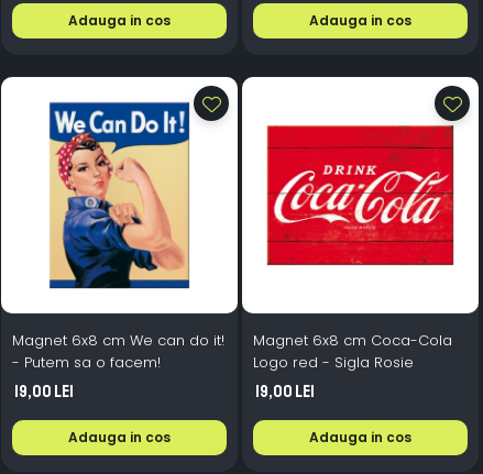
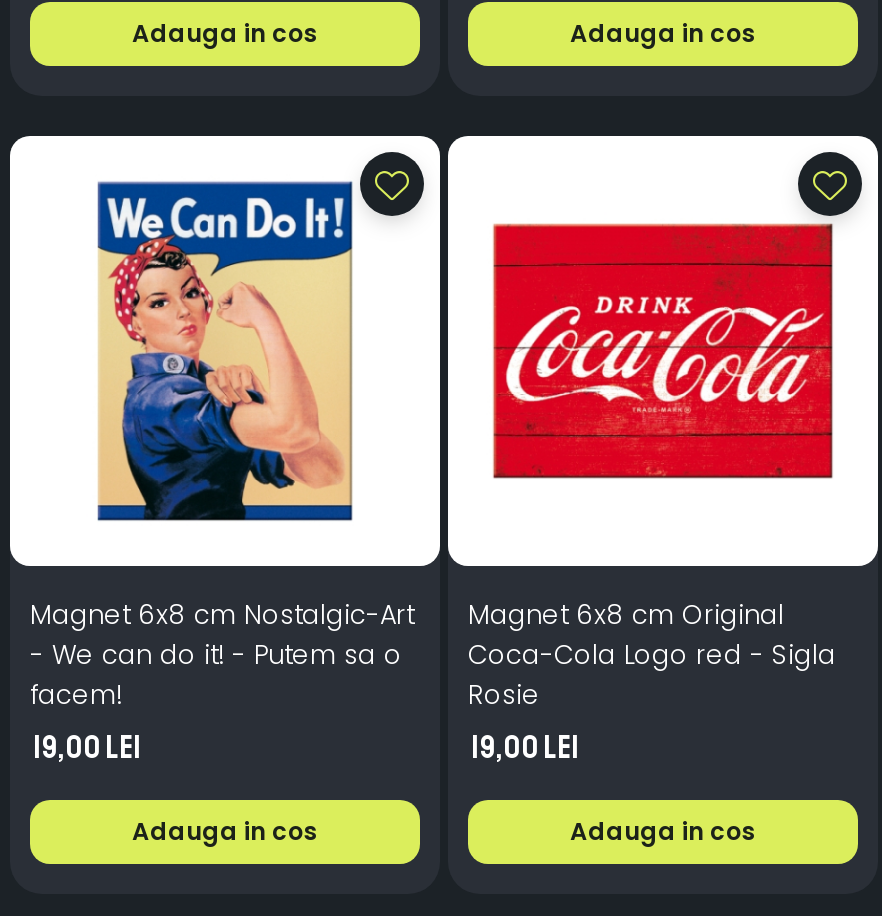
- Magnet 6x8 cm We can do it!
- - Putem sa o facem!
+ Magnet 6x8 cm Nostalgic-Art
+ - We can do it! - Putem sa o
+ facem!

- Magnet 6x8 cm Coca-Cola
- Logo red - Sigla Rosie
+ Magnet 6x8 cm Original
+ Coca-Cola Logo red - Sigla
+ Rosie
